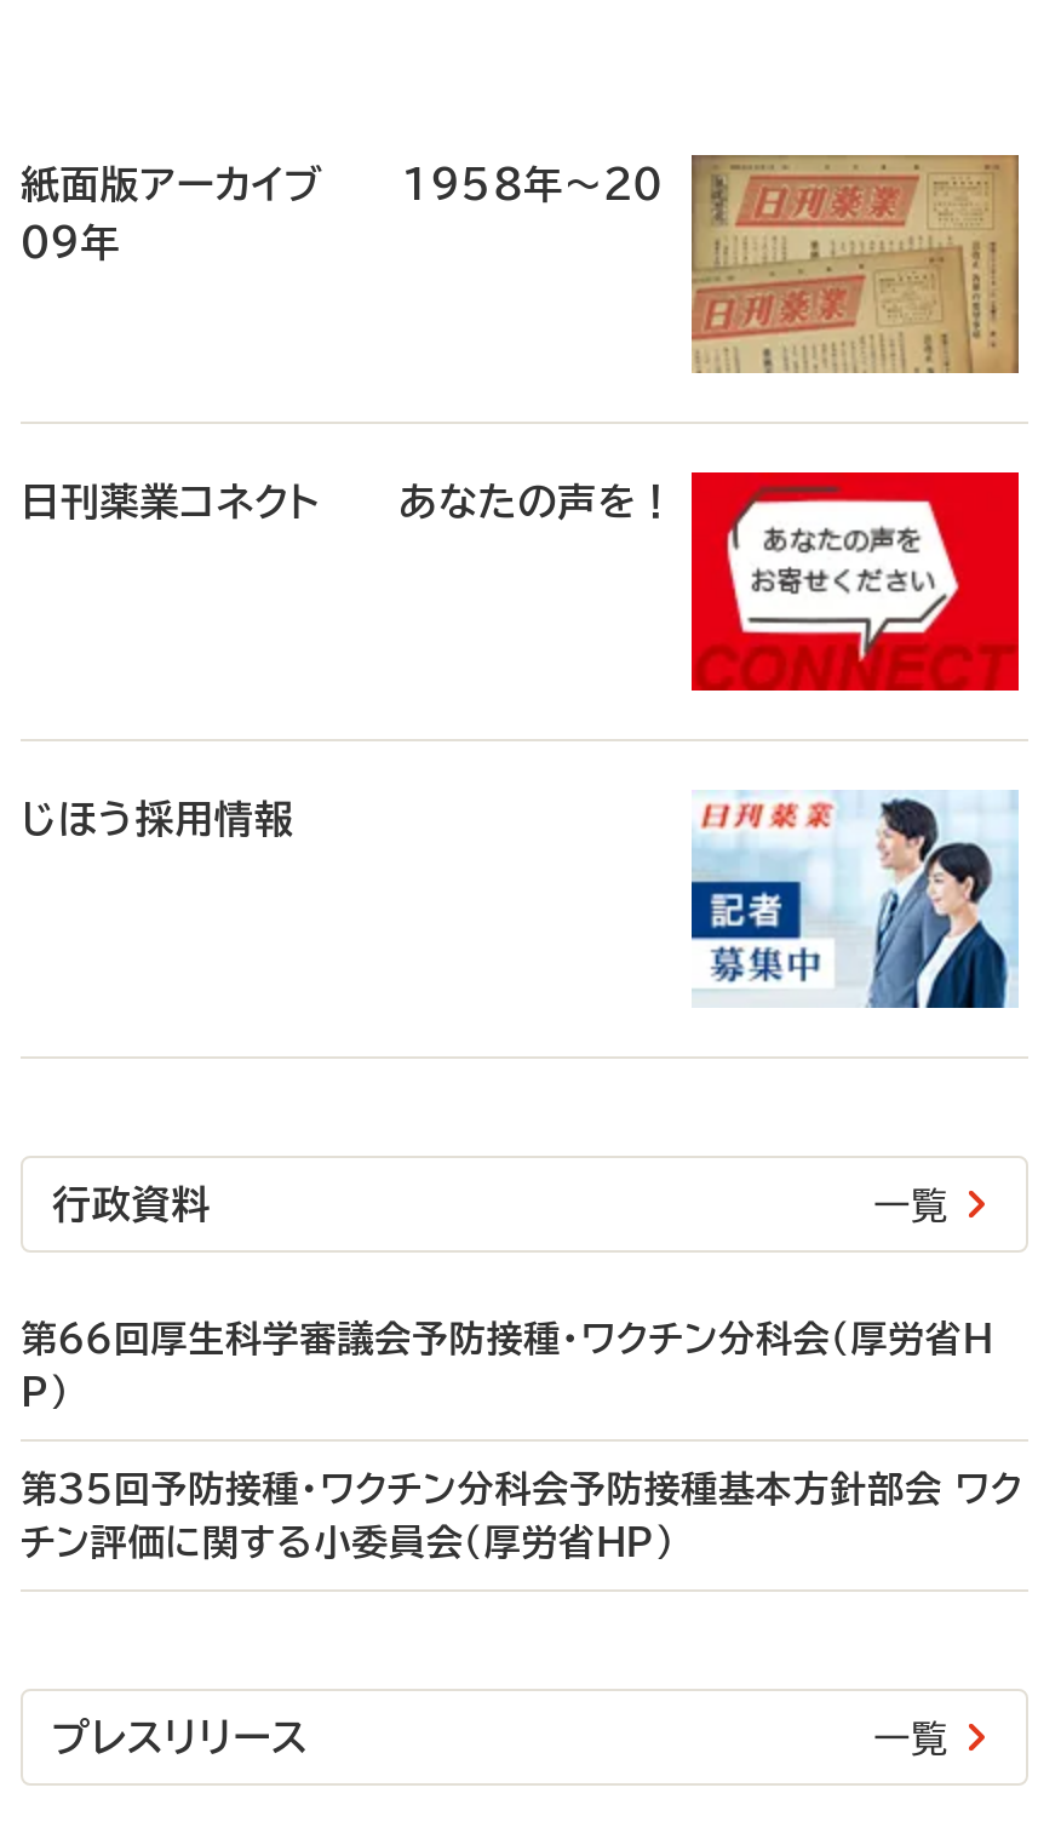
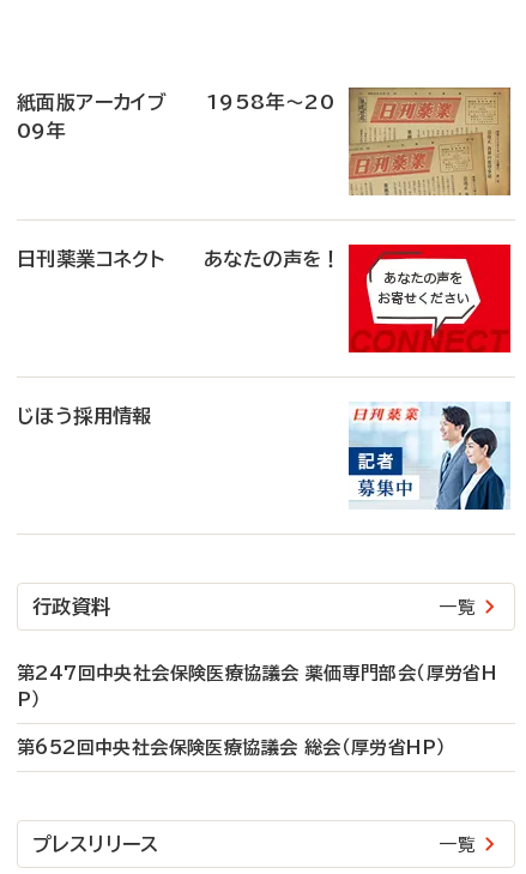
- 第66回厚生科学審議会予防接種・ワクチン分科会（厚労省H
+ 第247回中央社会保険医療協議会 薬価専門部会（厚労省H

- 第35回予防接種・ワクチン分科会予防接種基本方針部会 ワク
- チン評価に関する小委員会（厚労省HP）
+ 第652回中央社会保険医療協議会 総会（厚労省HP）
